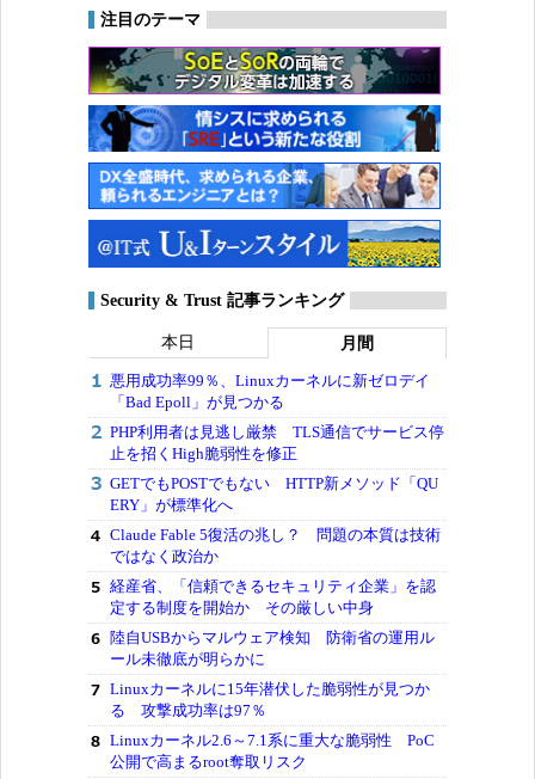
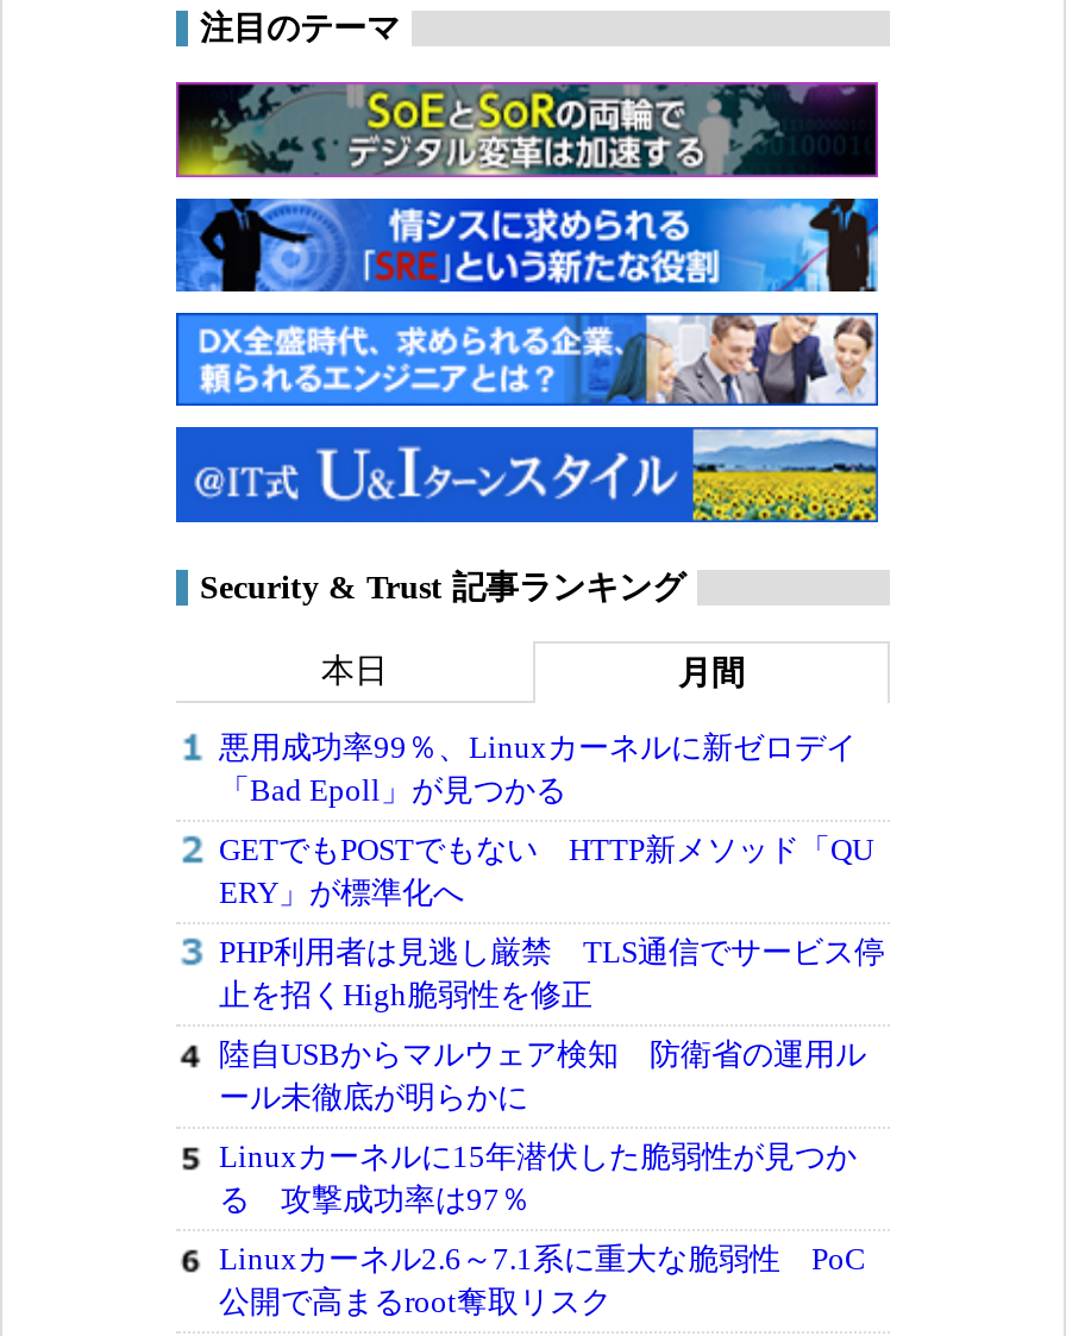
moved down: PHP利用者は見逃し厳禁 TLS通信でサービス停 | 止を招くHigh脆弱性を修正

moved up: GETでもPOSTでもない HTTP新メソッド「QU | ERY」が標準化へ

- Claude Fable 5復活の兆し？ 問題の本質は技術
- ではなく政治か
- 経産省、「信頼できるセキュリティ企業」を認
- 定する制度を開始か その厳しい中身
